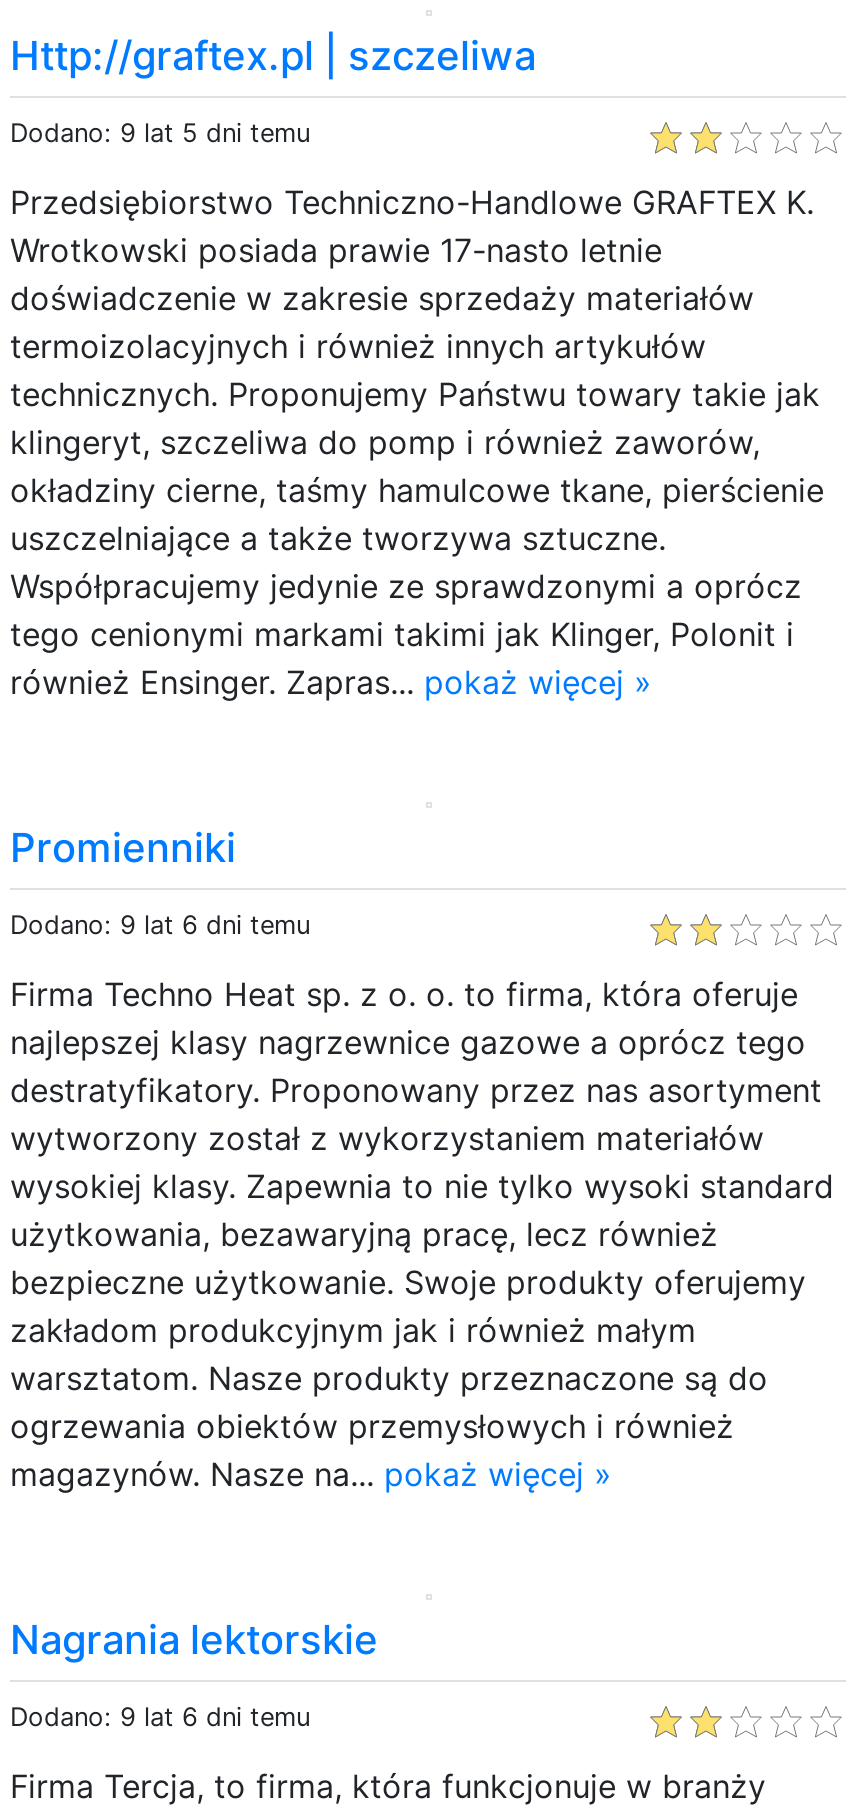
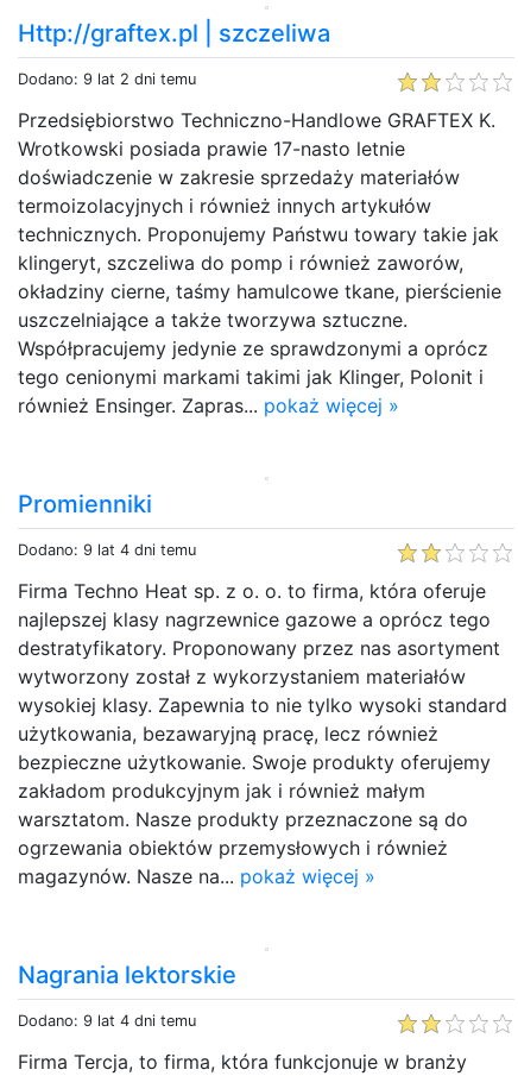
- Dodano: 9 lat 5 dni temu
+ Dodano: 9 lat 2 dni temu

- Dodano: 9 lat 6 dni temu
+ Dodano: 9 lat 4 dni temu

- Dodano: 9 lat 6 dni temu
+ Dodano: 9 lat 4 dni temu
